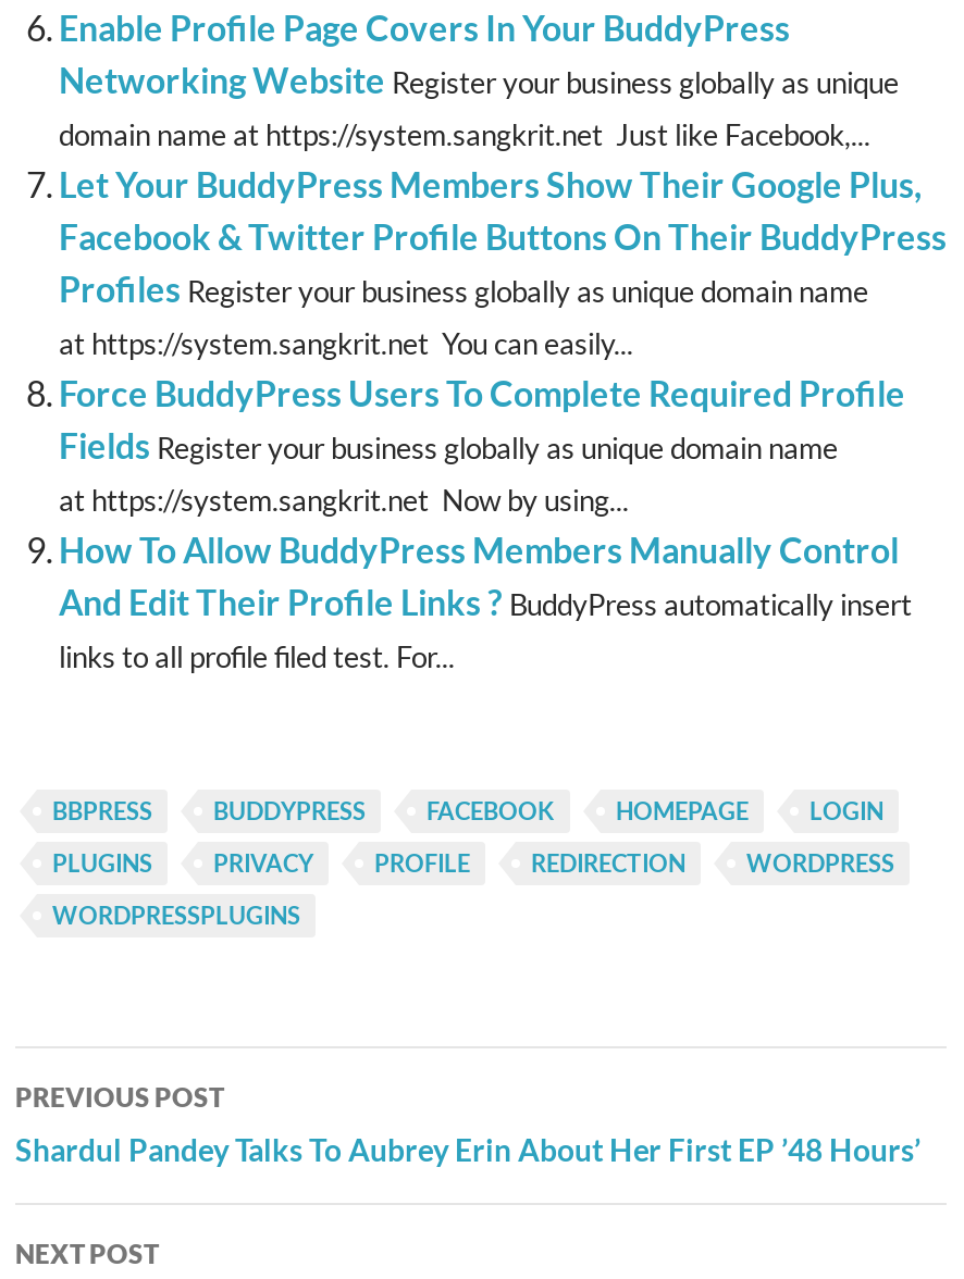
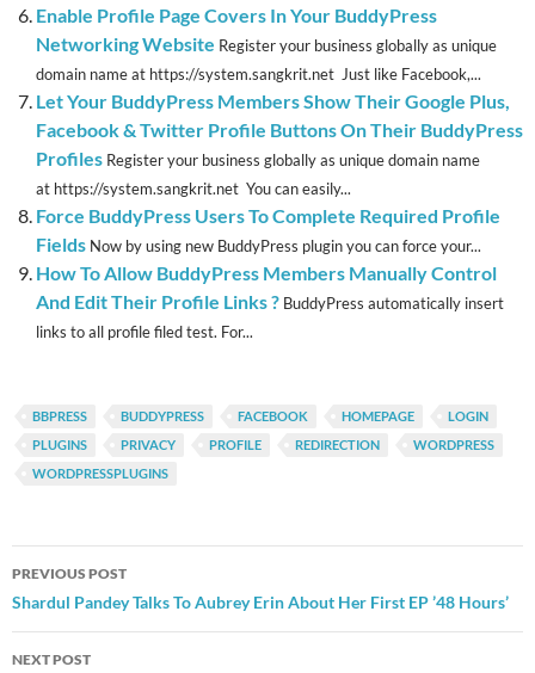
- Fields Register your business globally as unique domain name
- at https://system.sangkrit.net Now by using...
+ Fields Now by using new BuddyPress plugin you can force your...
